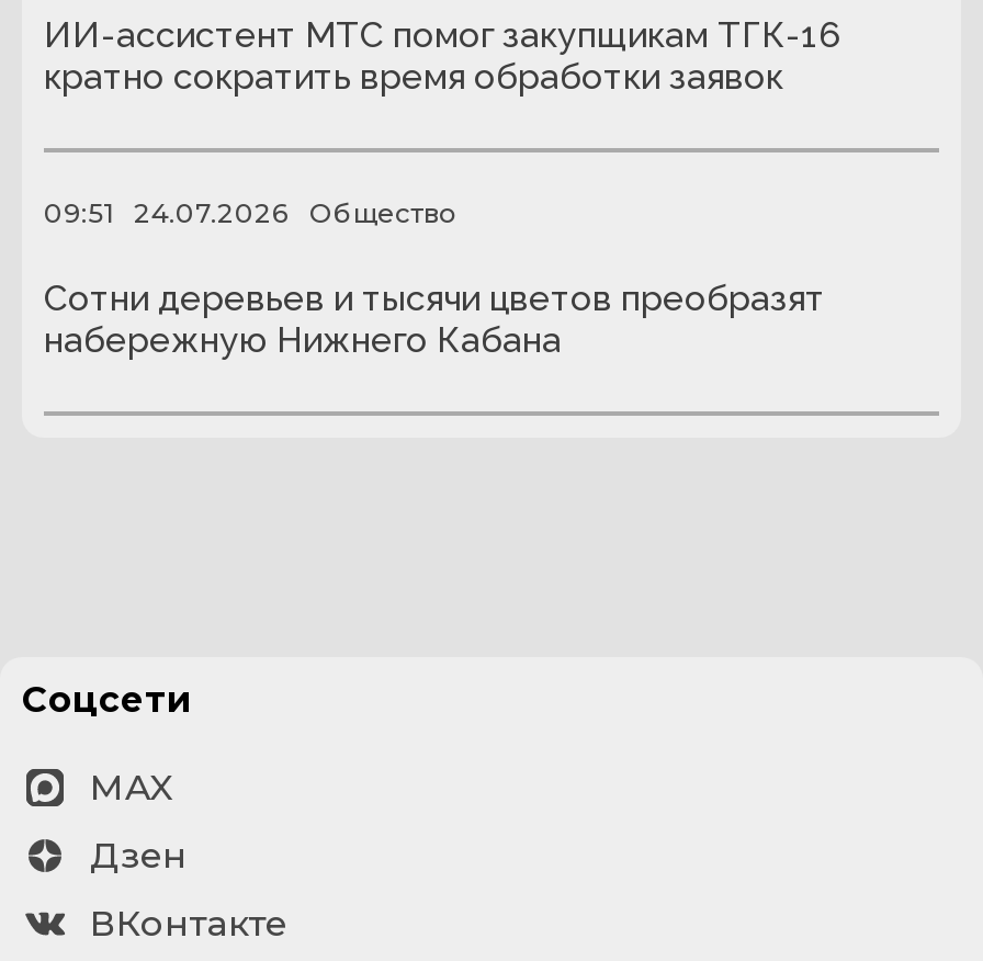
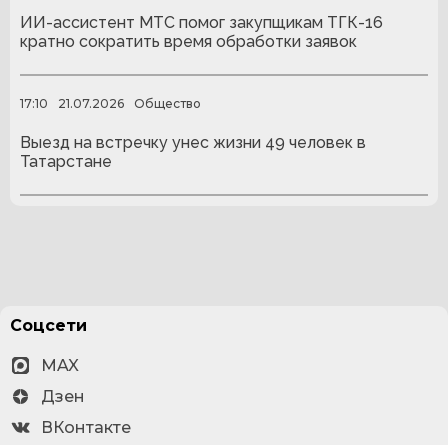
- 09:51
+ 17:10

- 24.07.2026
+ 21.07.2026

- Сотни деревьев и тысячи цветов преобразят
- набережную Нижнего Кабана
+ Выезд на встречку унес жизни 49 человек в
+ Татарстане
